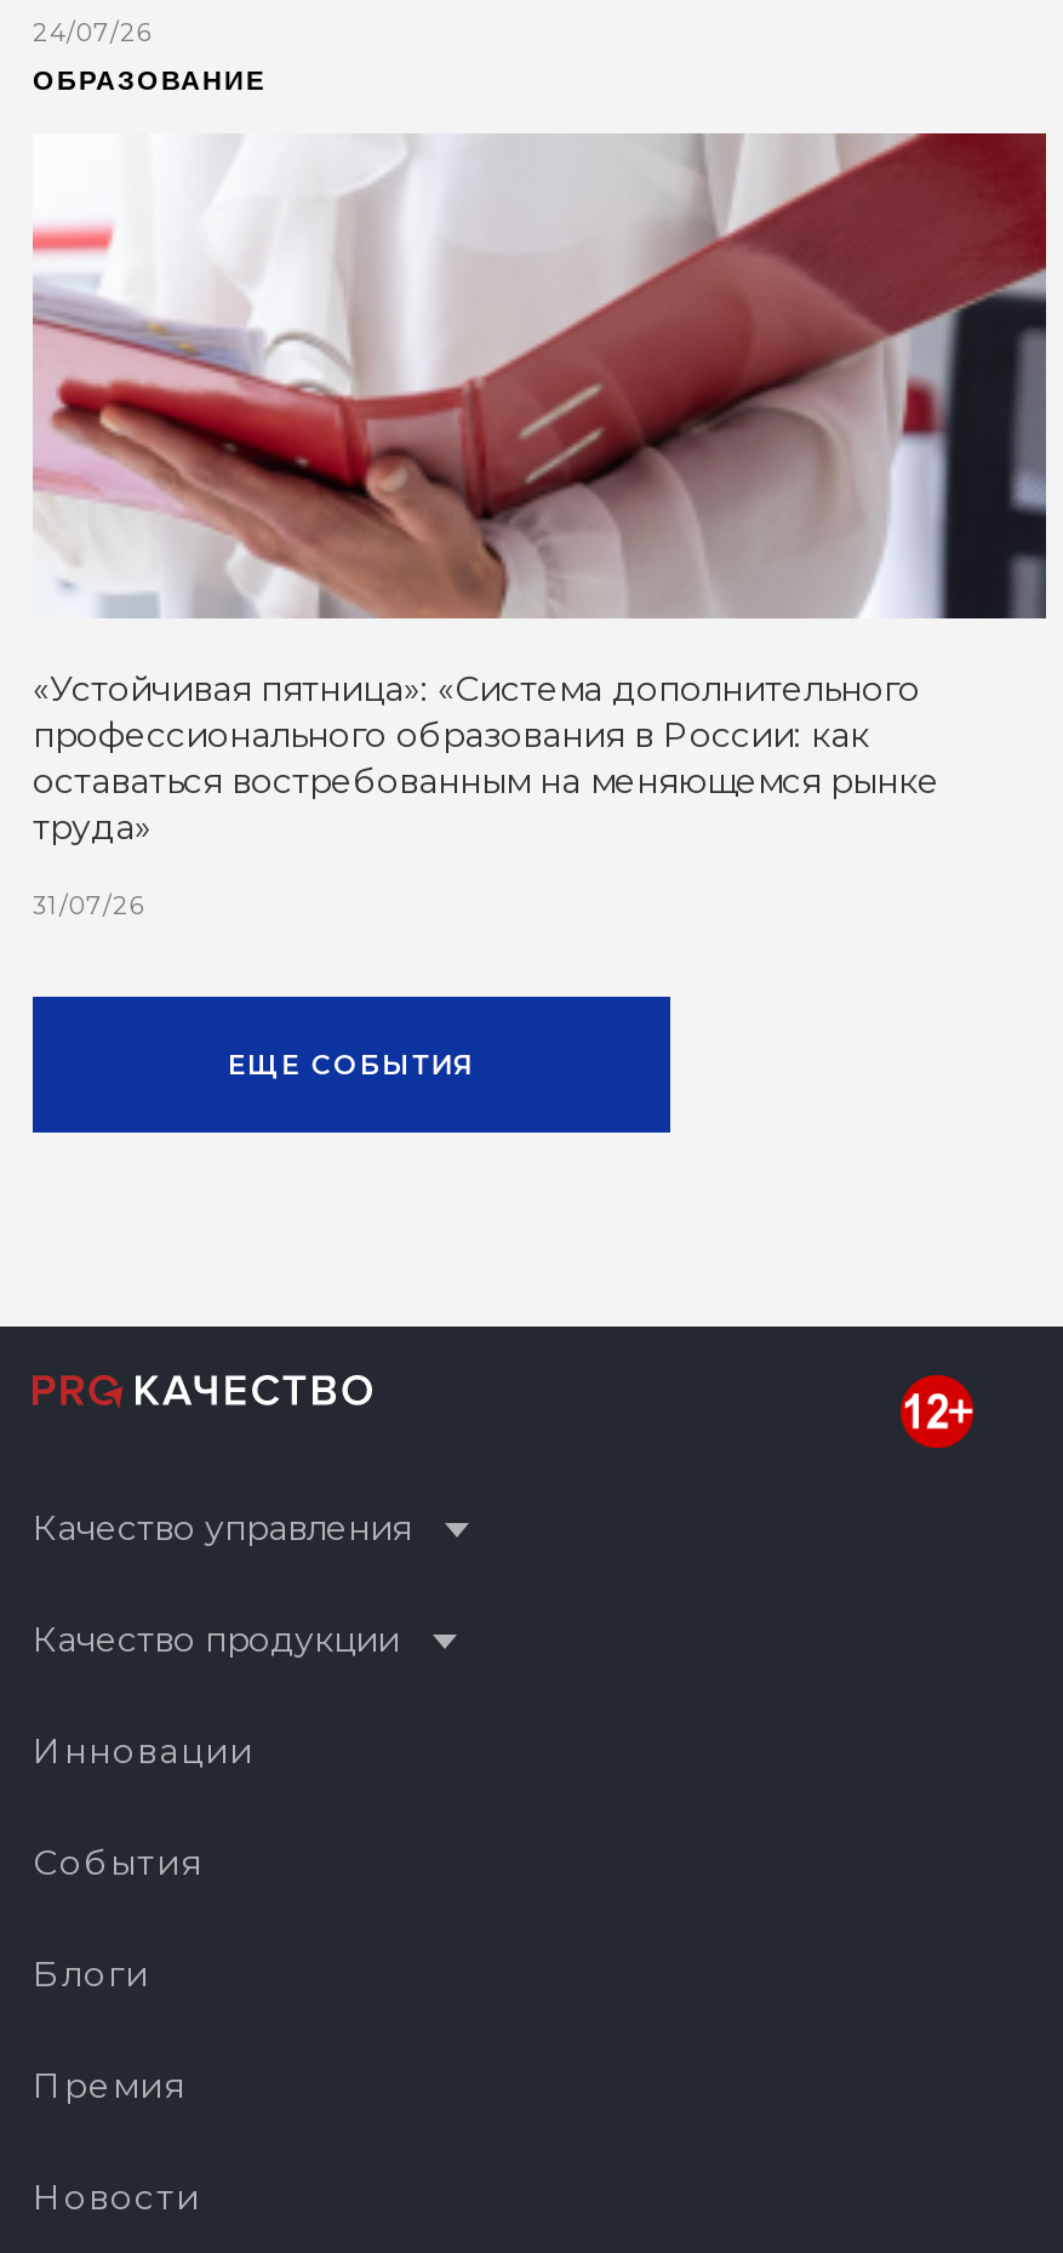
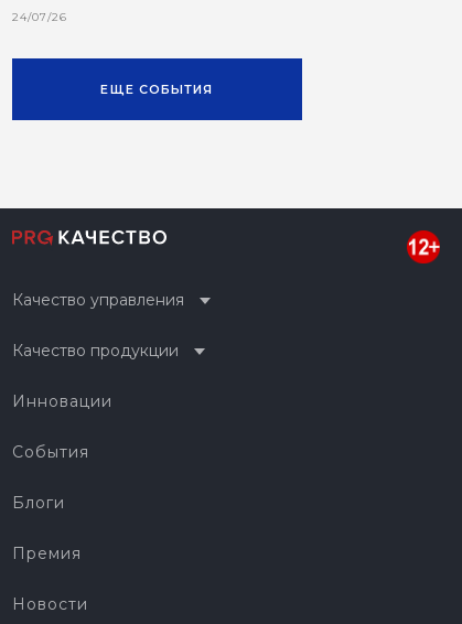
- ОБРАЗОВАНИЕ

- [image]
- «Устойчивая пятница»: «Система дополнительного
- профессионального образования в России: как
- оставаться востребованным на меняющемся рынке
- труда»
- 31/07/26
